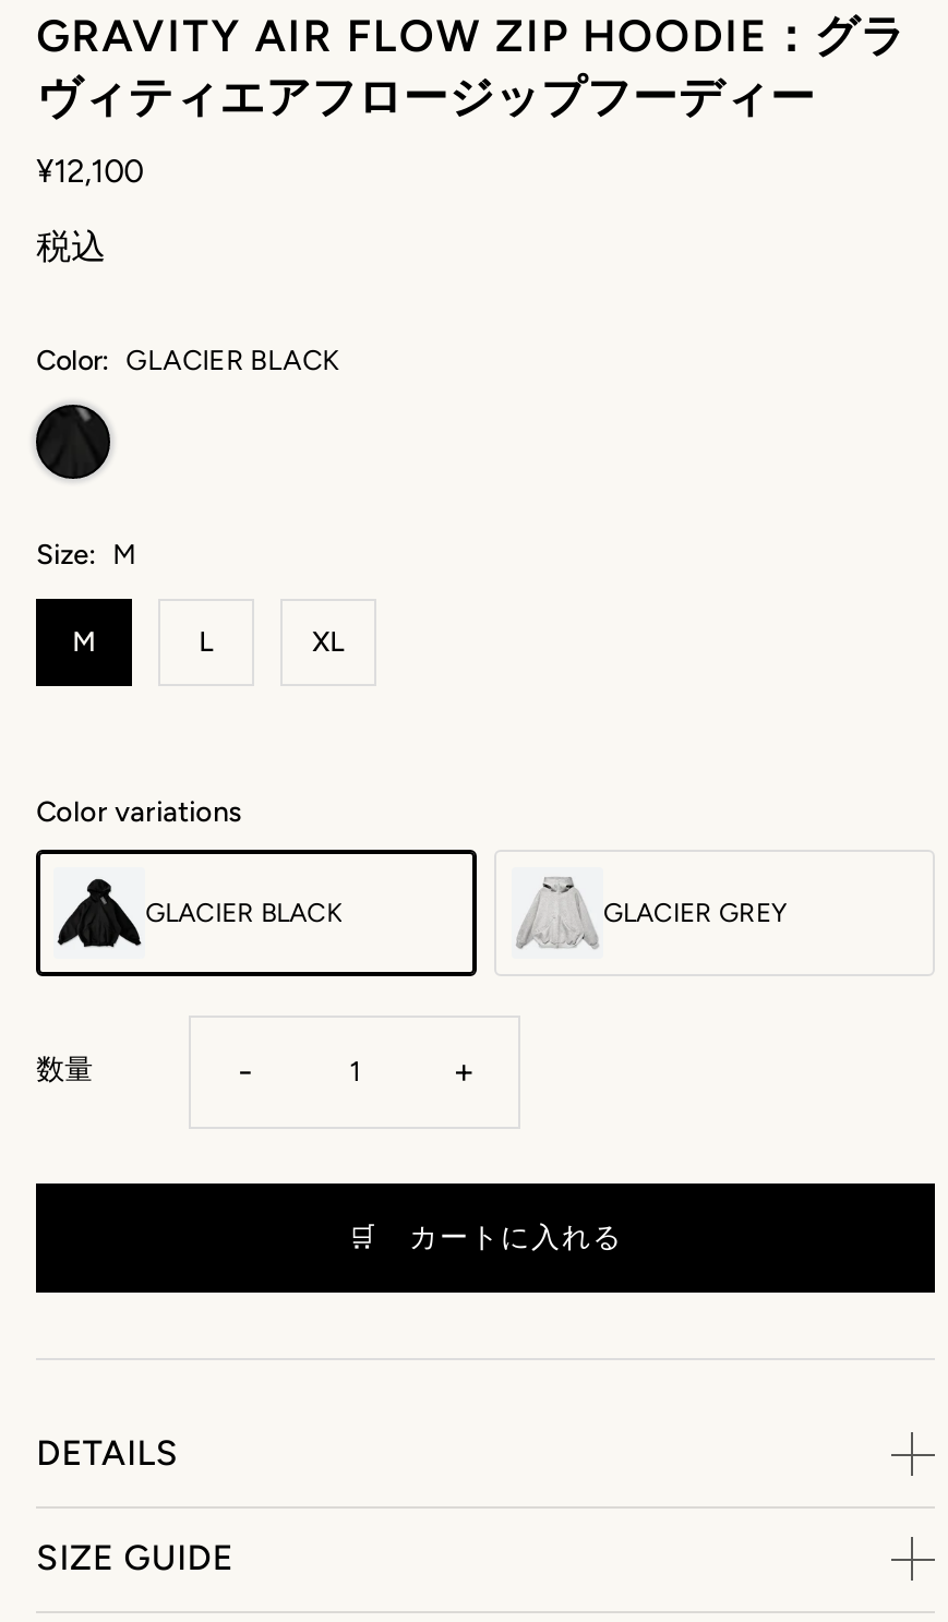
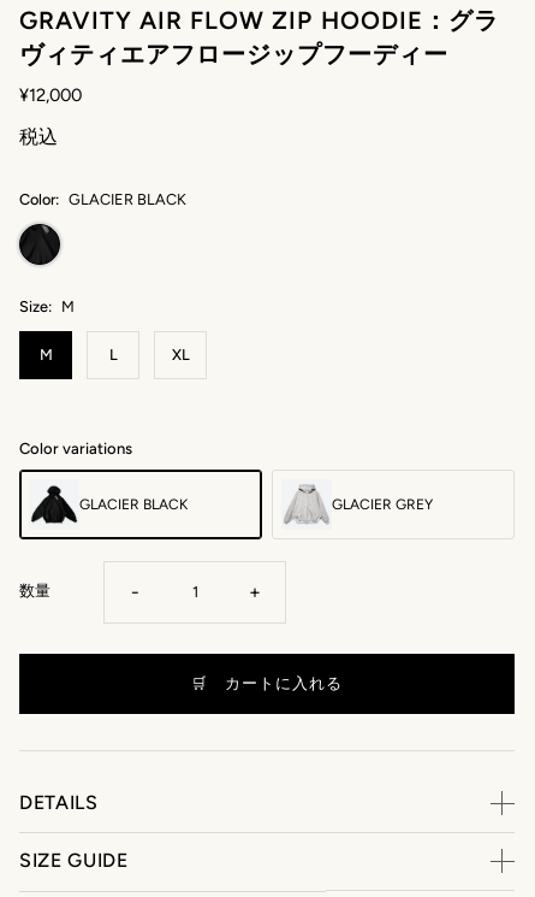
- ¥12,100
+ ¥12,000
